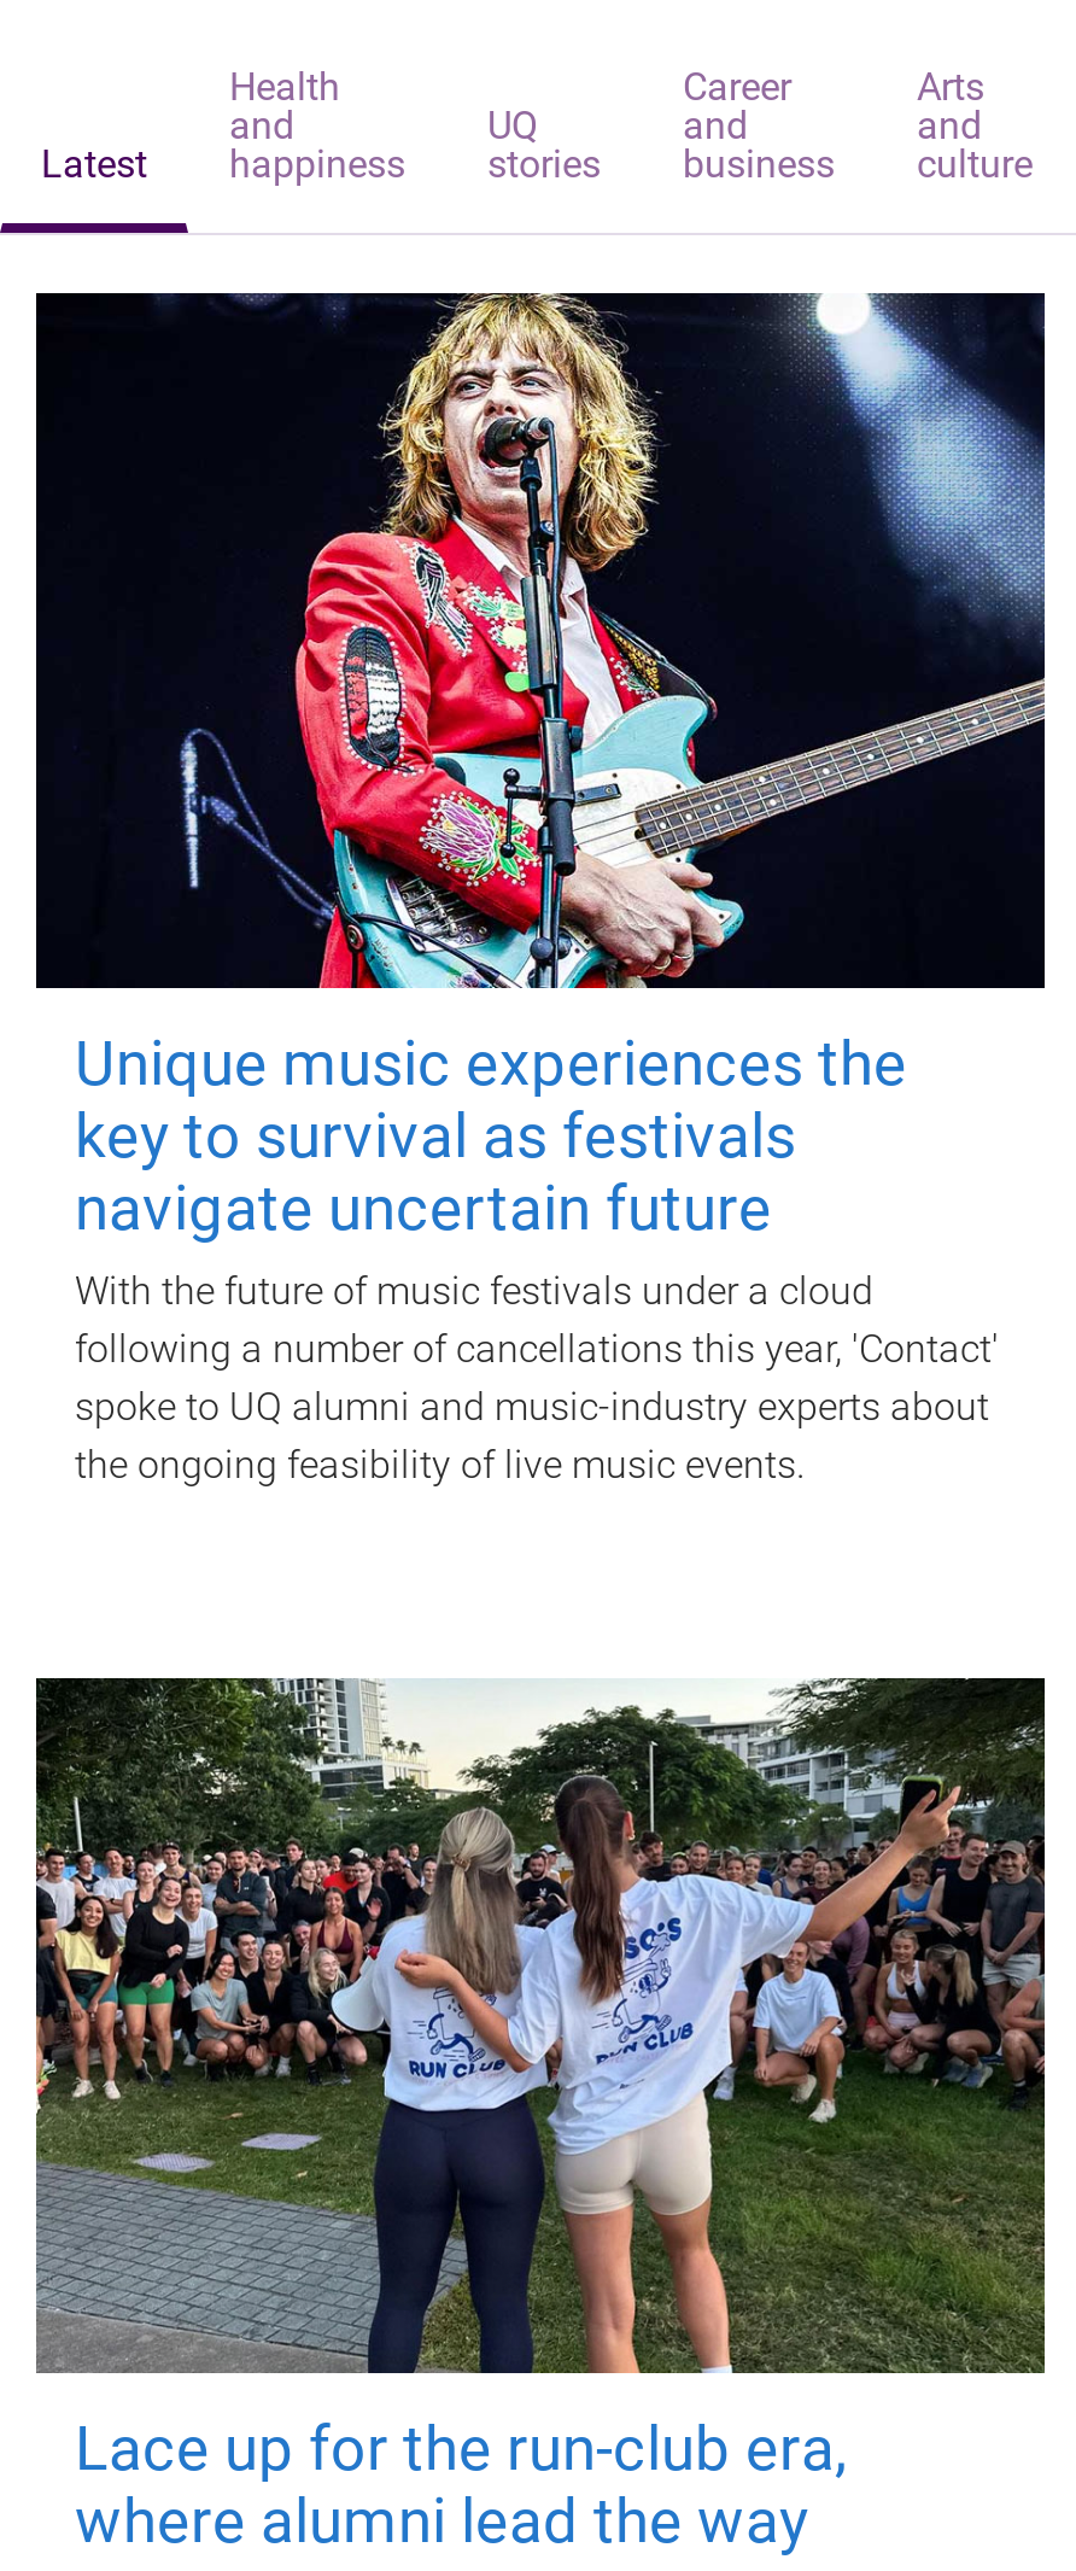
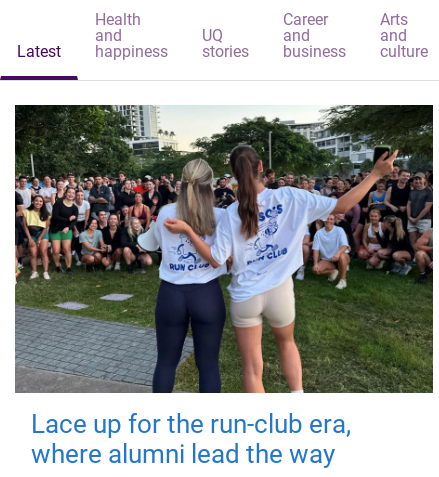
- [image]
- Unique music experiences the
- key to survival as festivals
- navigate uncertain future
- With the future of music festivals under a cloud
- following a number of cancellations this year, 'Contact'
- spoke to UQ alumni and music-industry experts about
- the ongoing feasibility of live music events.
